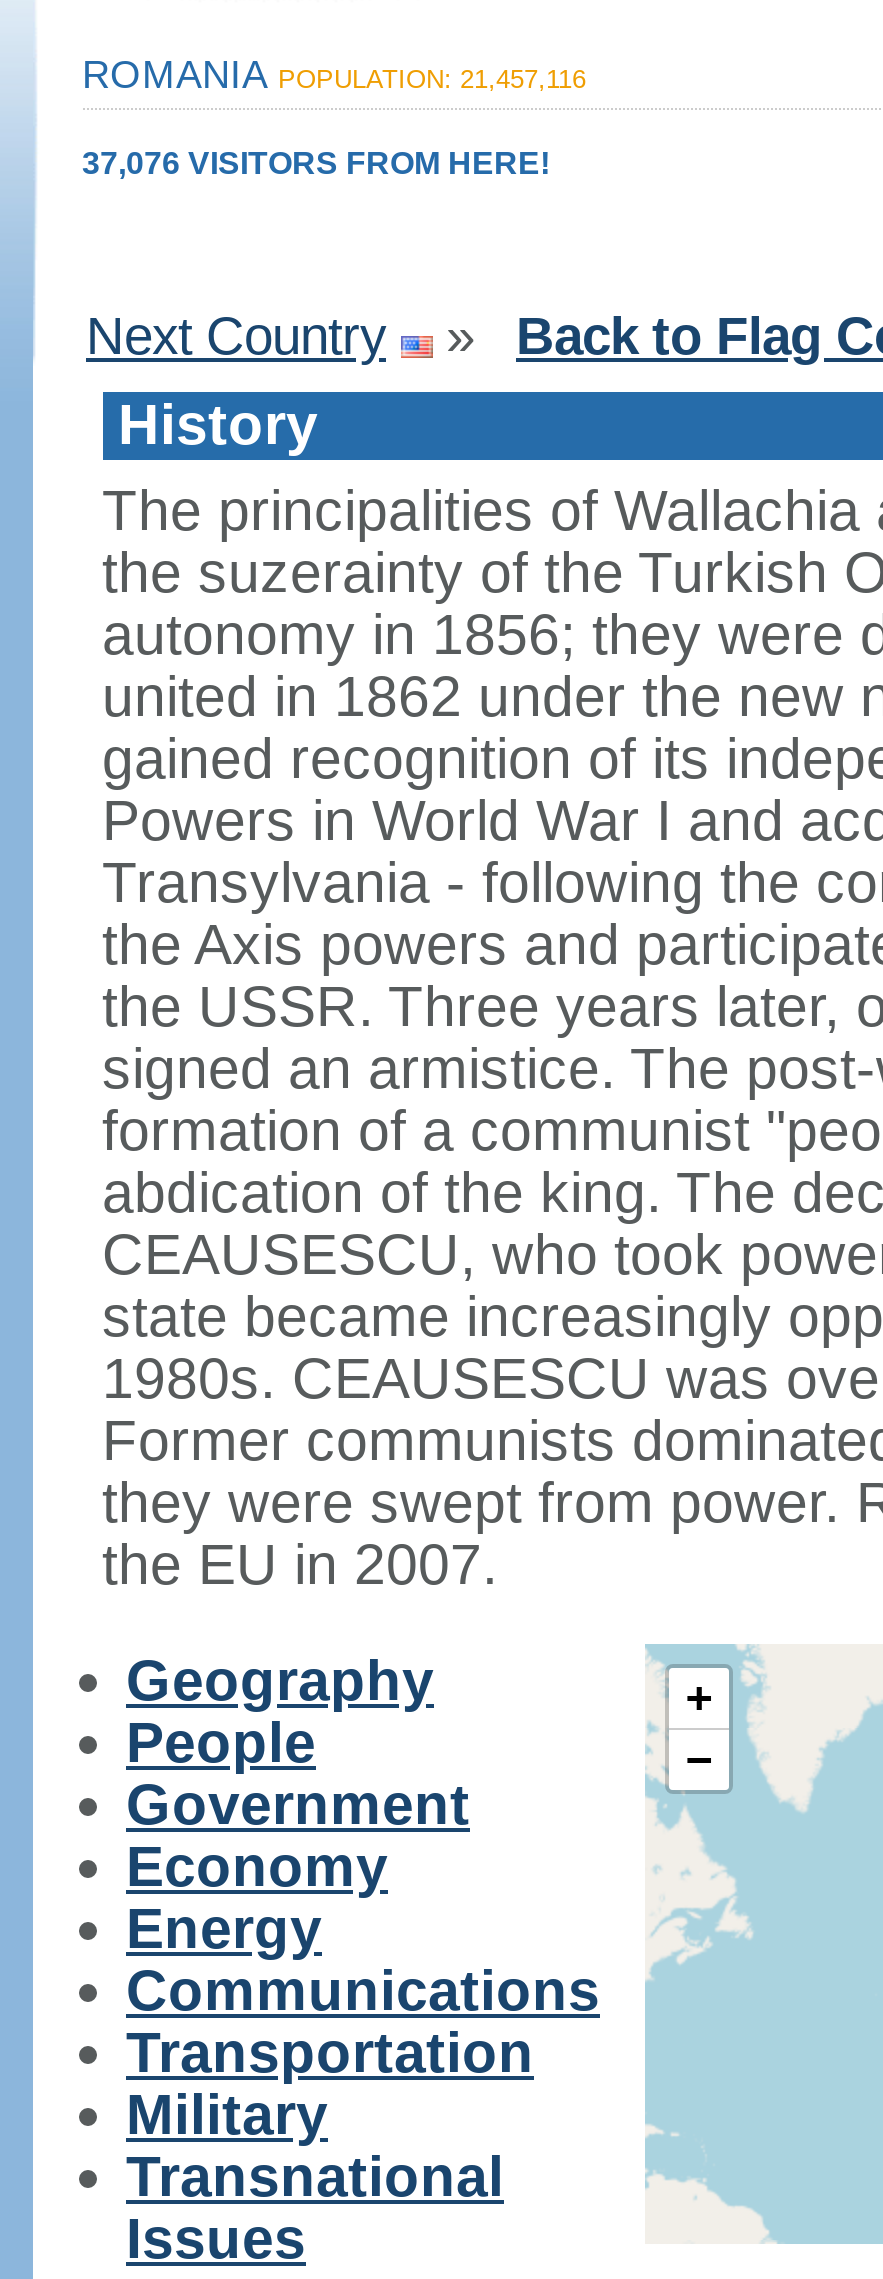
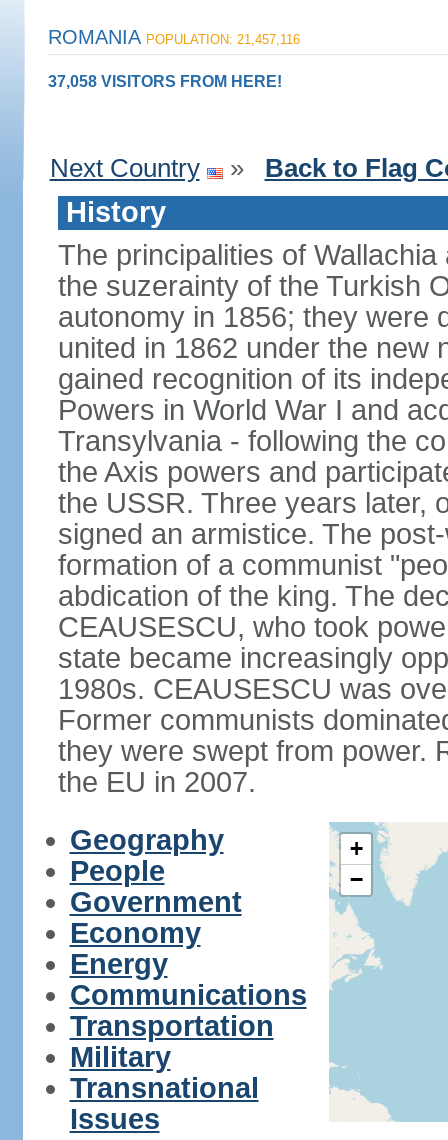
- 37,076 VISITORS FROM HERE!
+ 37,058 VISITORS FROM HERE!
